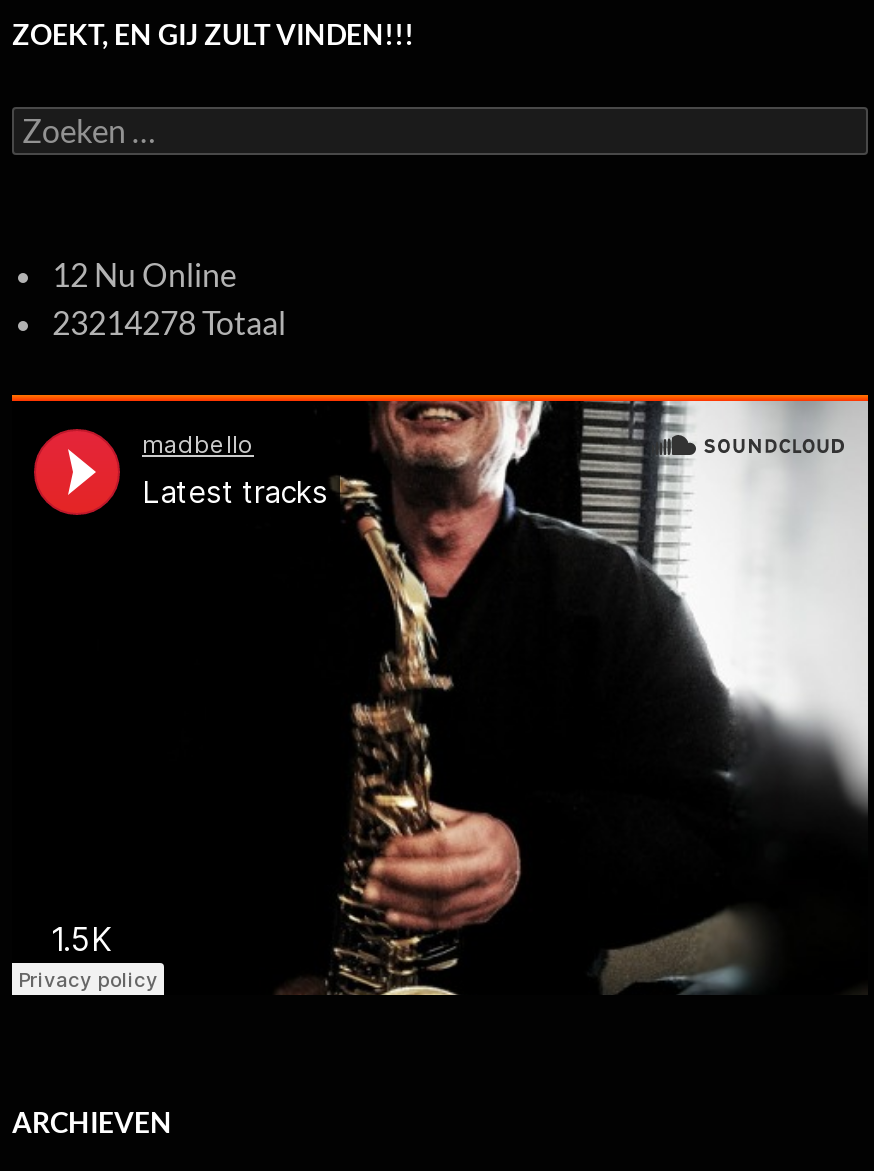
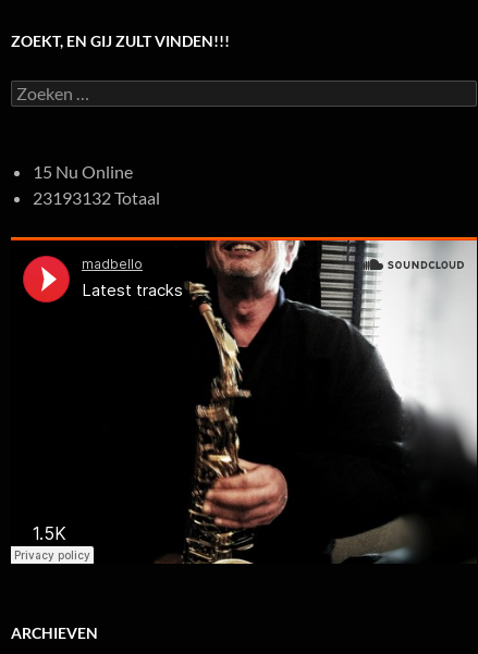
- 12 Nu Online
+ 15 Nu Online

- 23214278 Totaal
+ 23193132 Totaal
